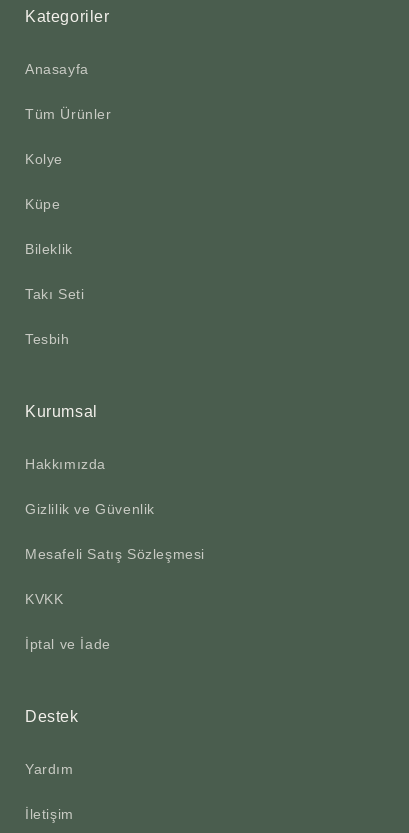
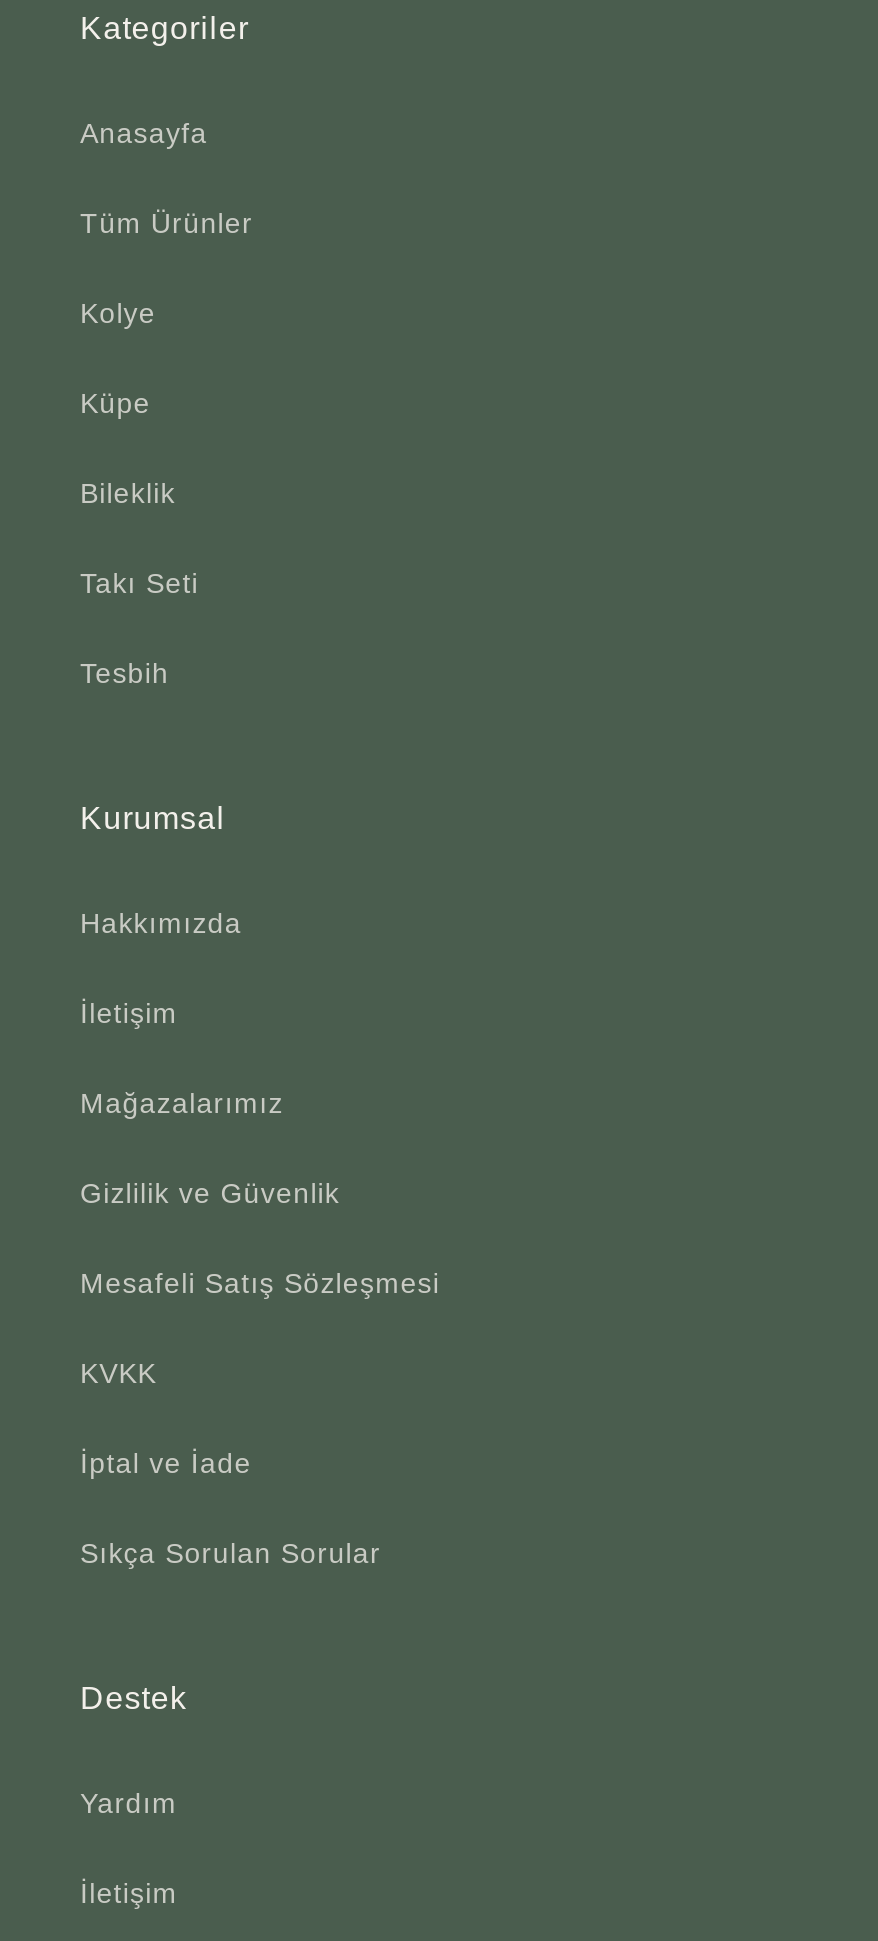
+ İletişim
+ Mağazalarımız

+ Sıkça Sorulan Sorular
